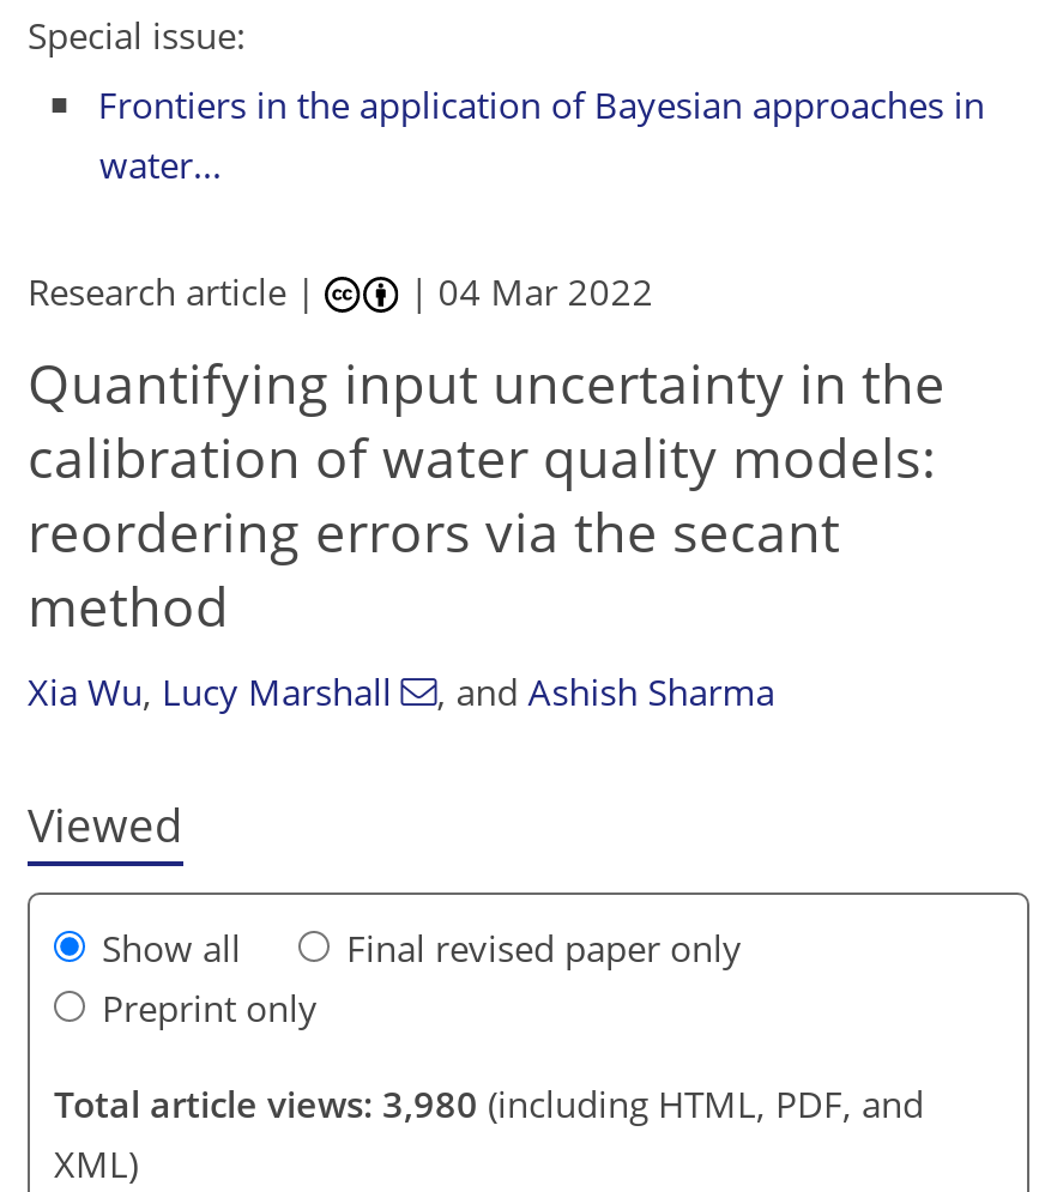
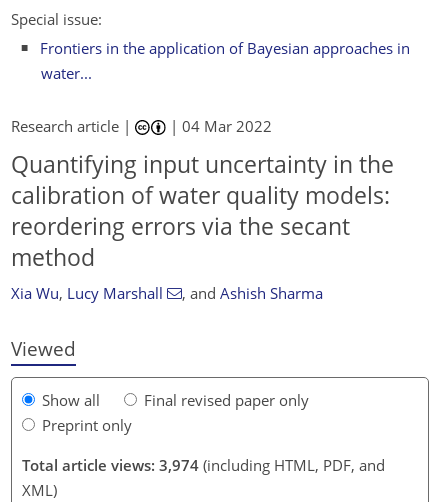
- Total article views: 3,980 (including HTML, PDF, and
+ Total article views: 3,974 (including HTML, PDF, and
